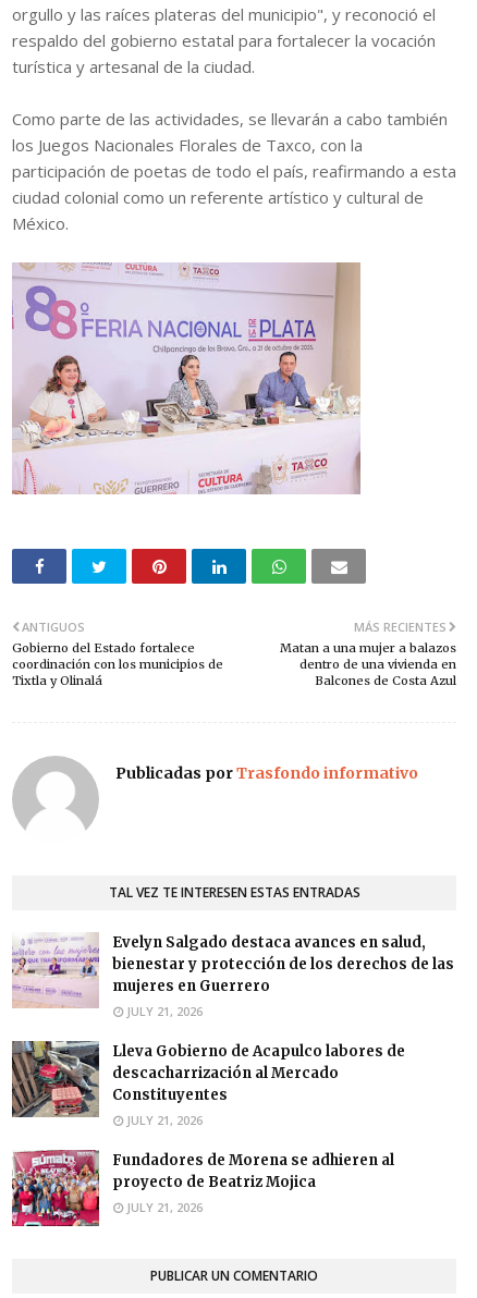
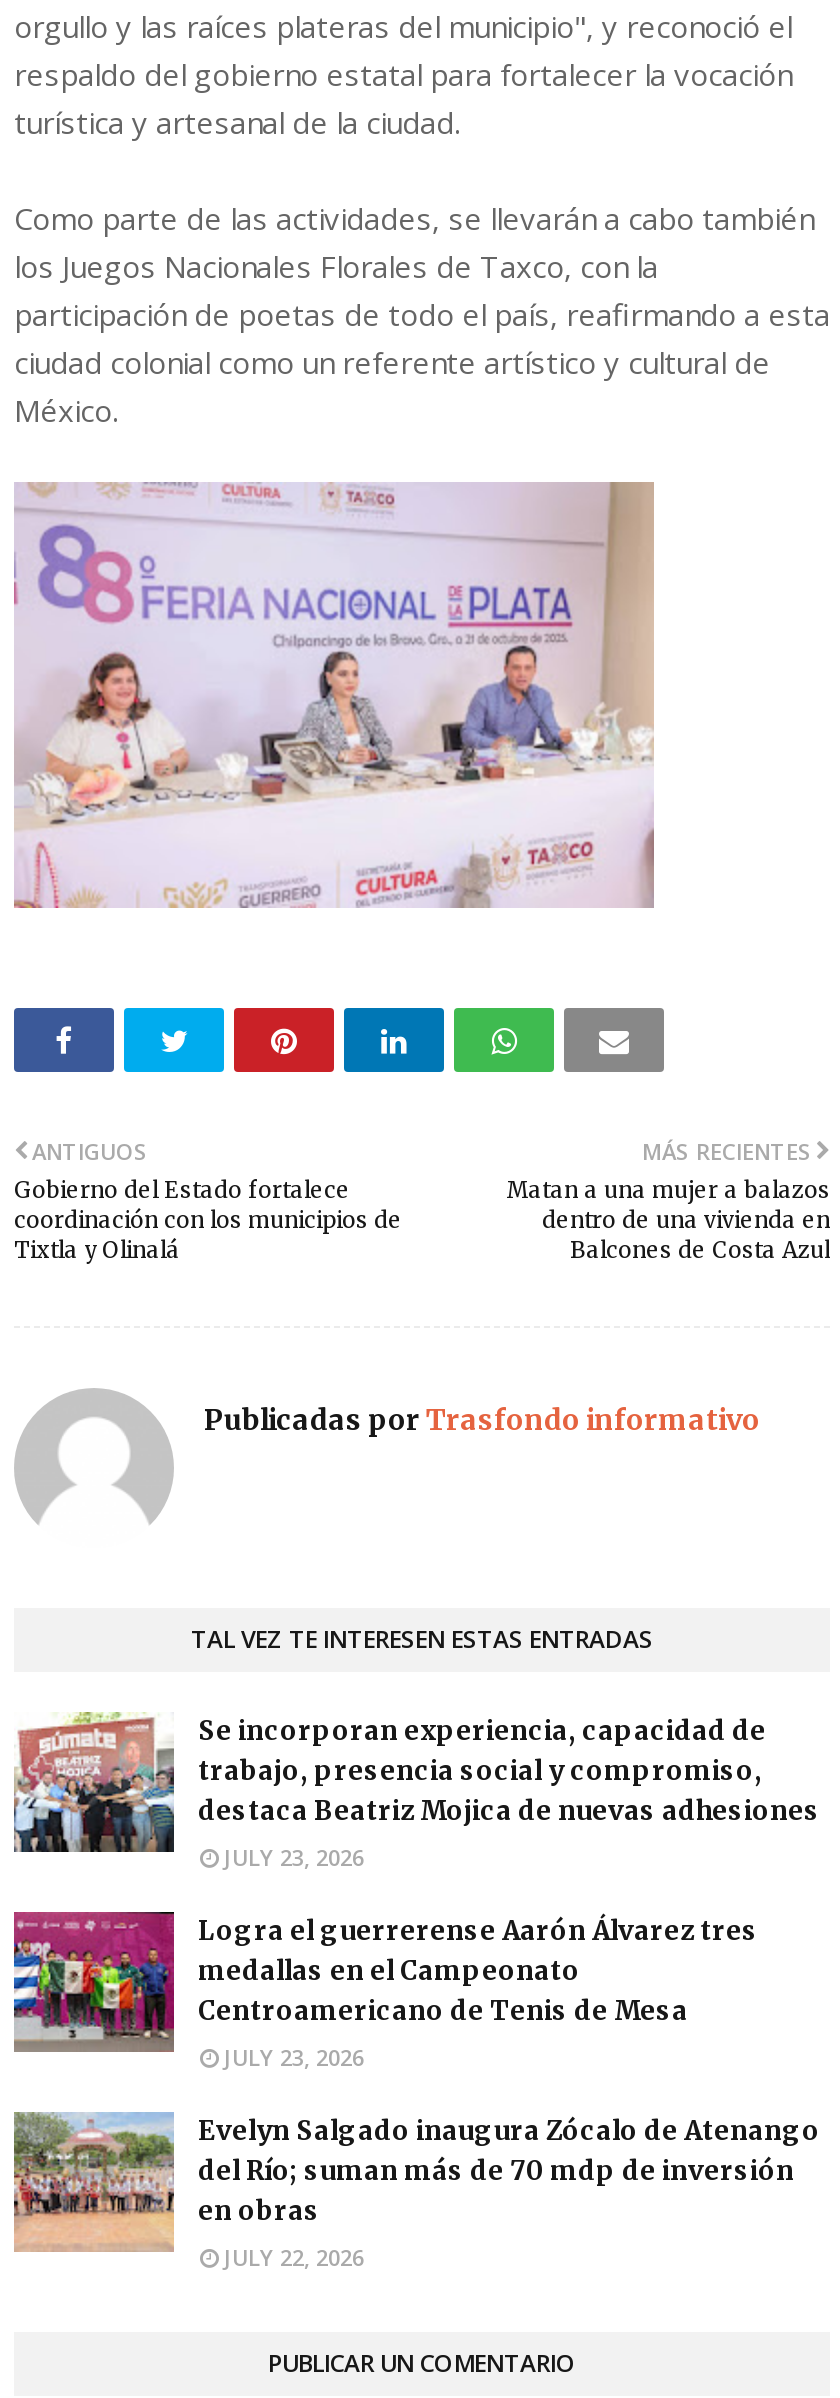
- [image]
- Evelyn Salgado destaca avances en salud,
- bienestar y protección de los derechos de las
- mujeres en Guerrero
- JULY 21, 2026
+ [image]
+ Se incorporan experiencia, capacidad de
+ trabajo, presencia social y compromiso,
+ destaca Beatriz Mojica de nuevas adhesiones
+ JULY 23, 2026

- [image]
- Lleva Gobierno de Acapulco labores de
- descacharrización al Mercado
- Constituyentes
- JULY 21, 2026
+ [image]
+ Logra el guerrerense Aarón Álvarez tres
+ medallas en el Campeonato
+ Centroamericano de Tenis de Mesa
+ JULY 23, 2026

- [image]
- Fundadores de Morena se adhieren al
- proyecto de Beatriz Mojica
- JULY 21, 2026
+ [image]
+ Evelyn Salgado inaugura Zócalo de Atenango
+ del Río; suman más de 70 mdp de inversión
+ en obras
+ JULY 22, 2026
